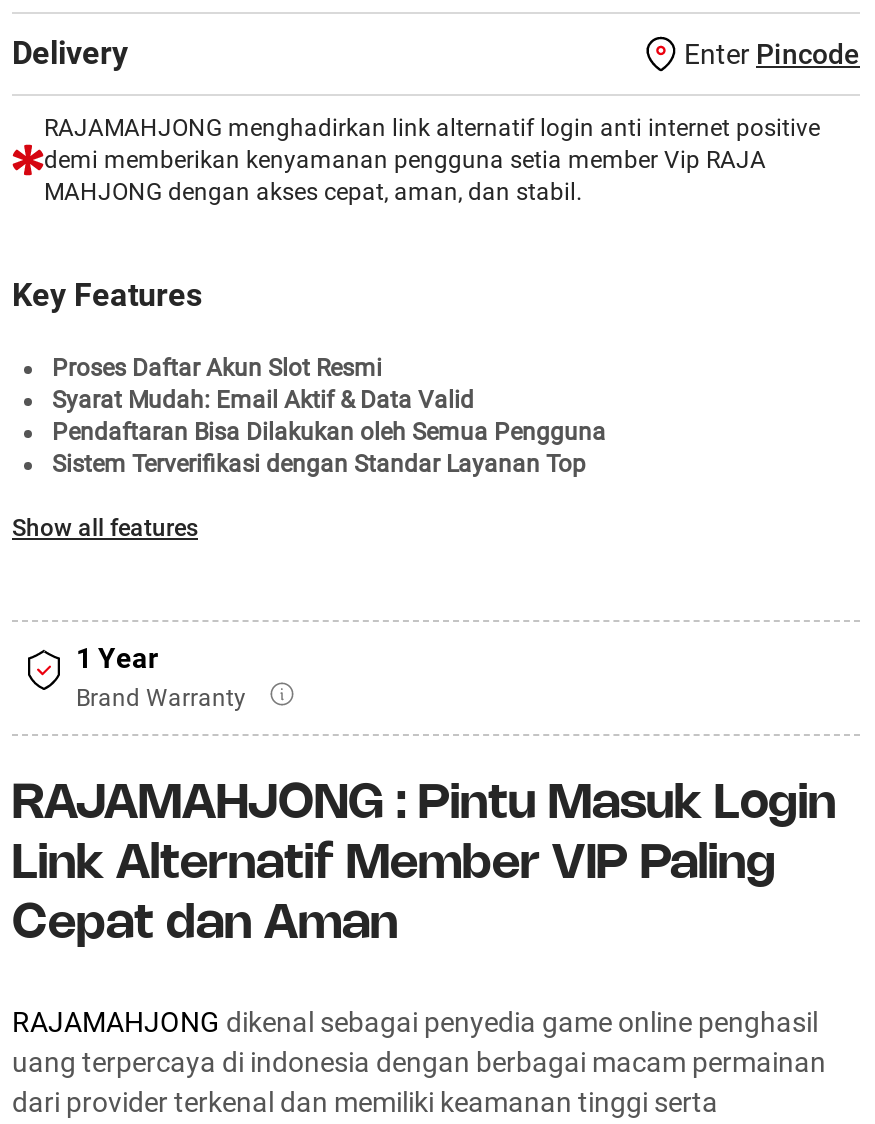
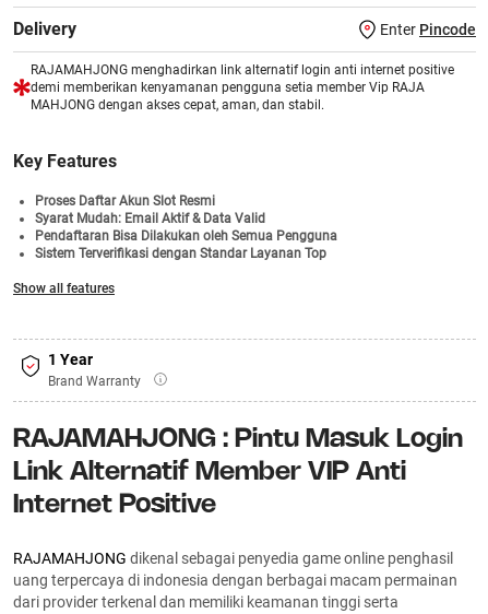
- Link Alternatif Member VIP Paling
- Cepat dan Aman
+ Link Alternatif Member VIP Anti
+ Internet Positive
